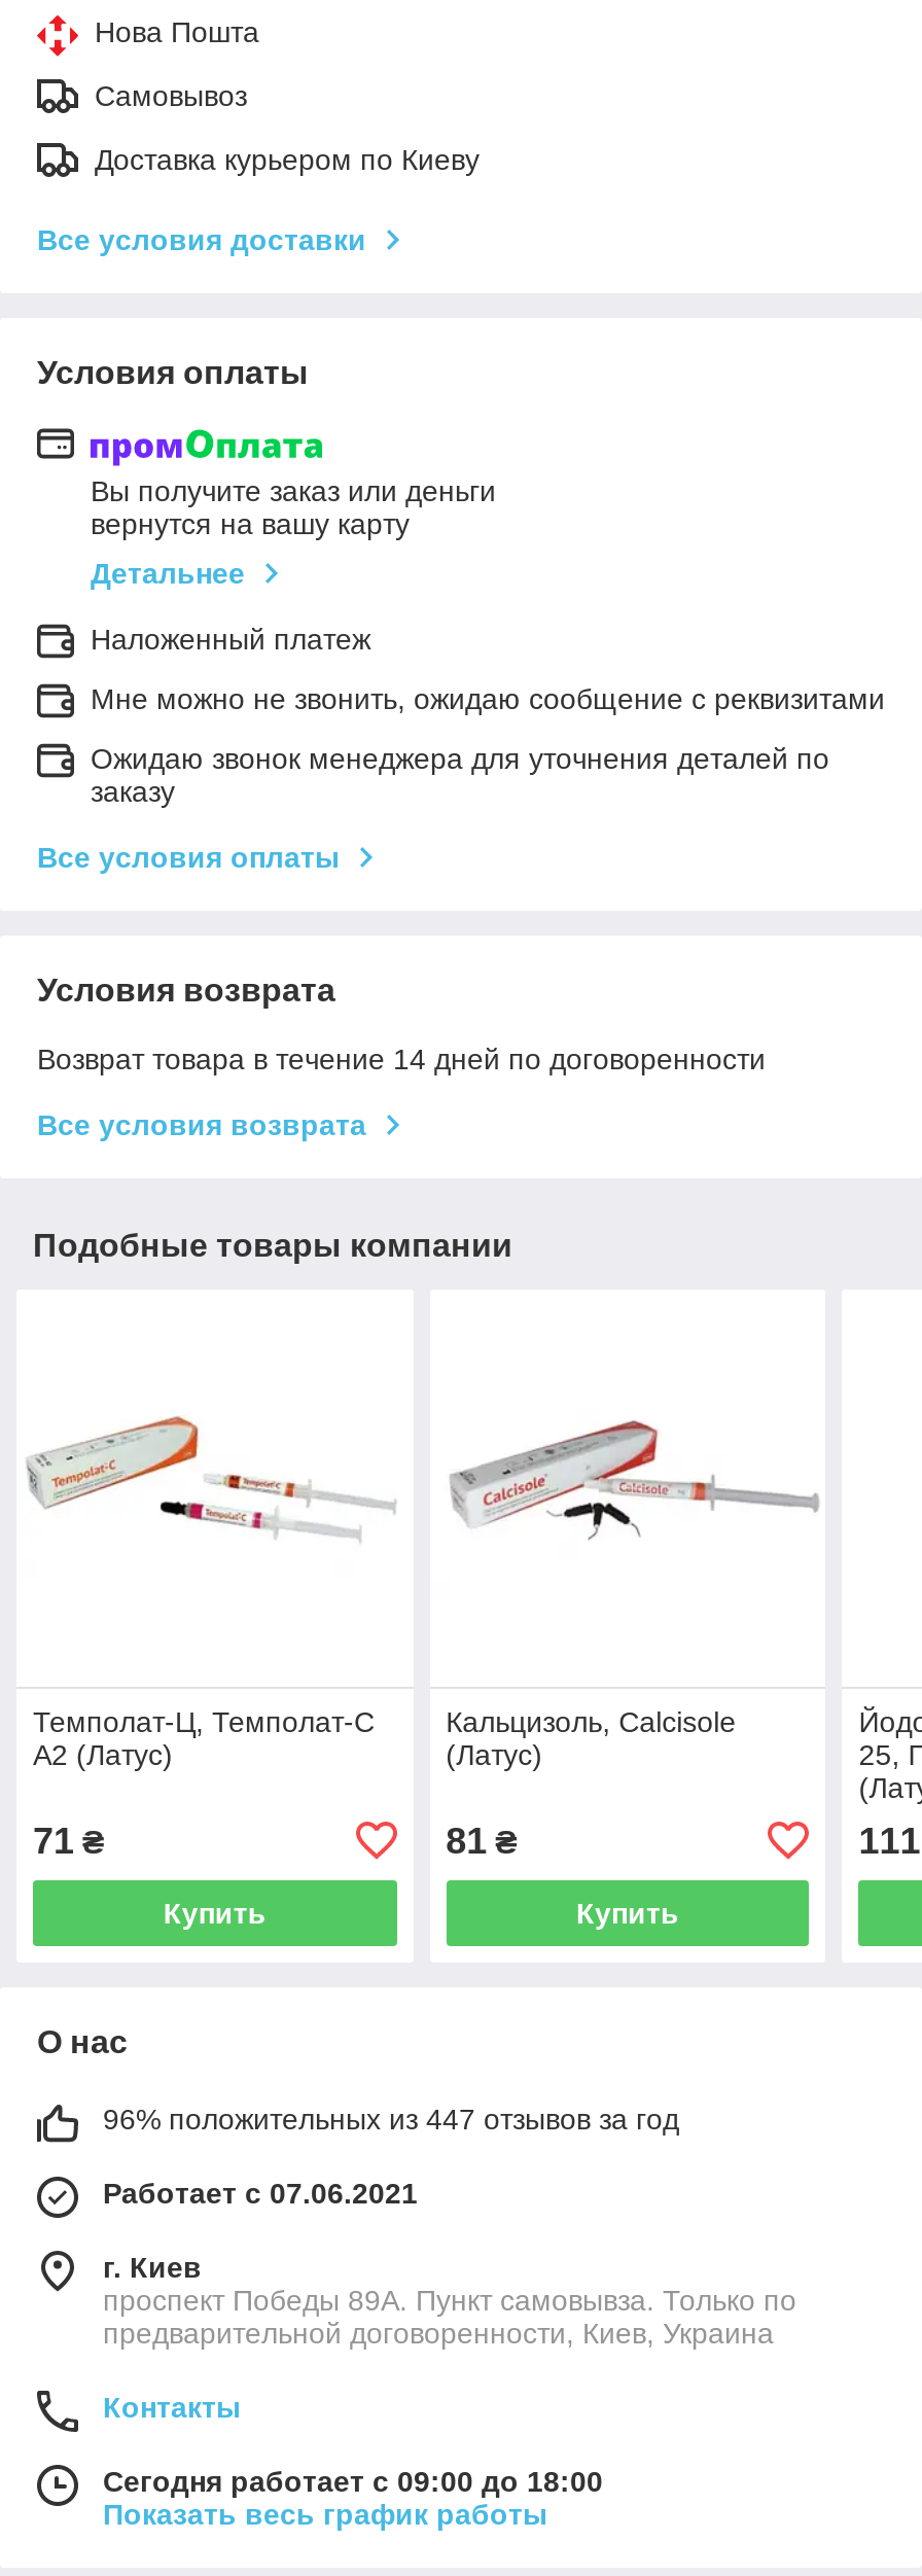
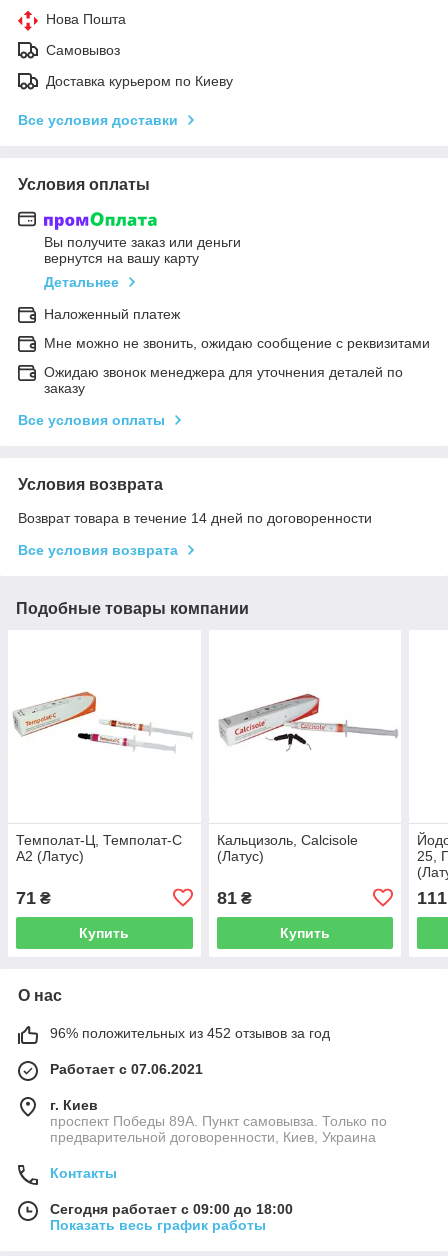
- 96% положительных из 447 отзывов за год
+ 96% положительных из 452 отзывов за год
